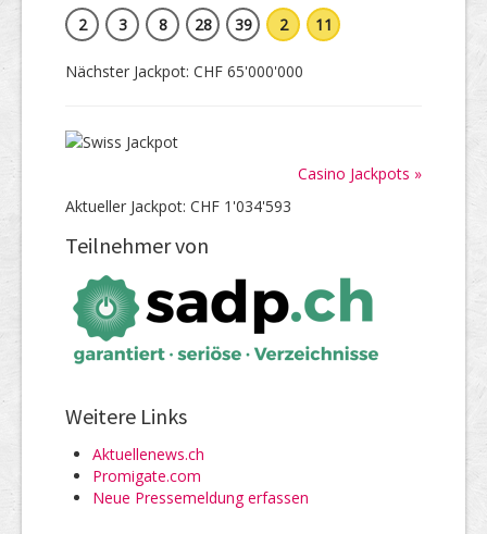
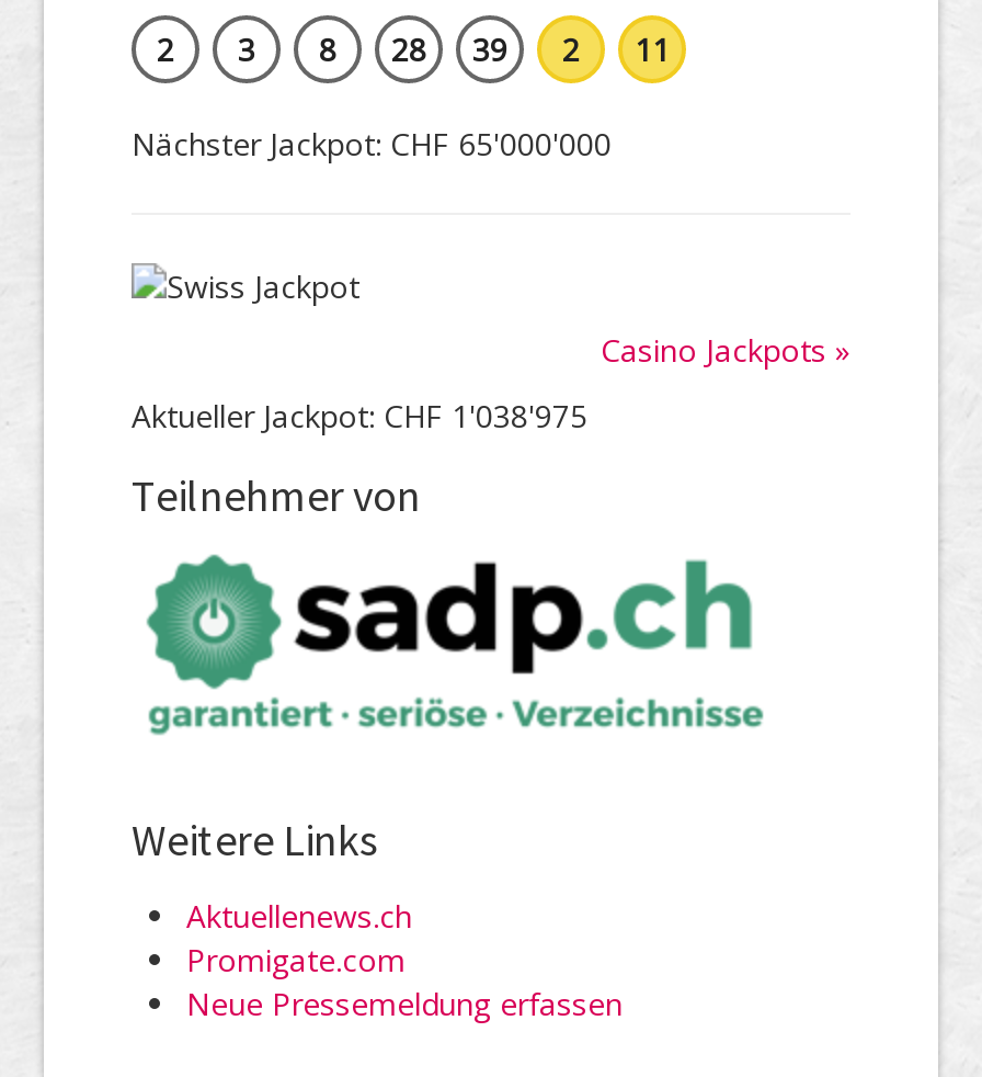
- Aktueller Jackpot: CHF 1'034'593
+ Aktueller Jackpot: CHF 1'038'975
